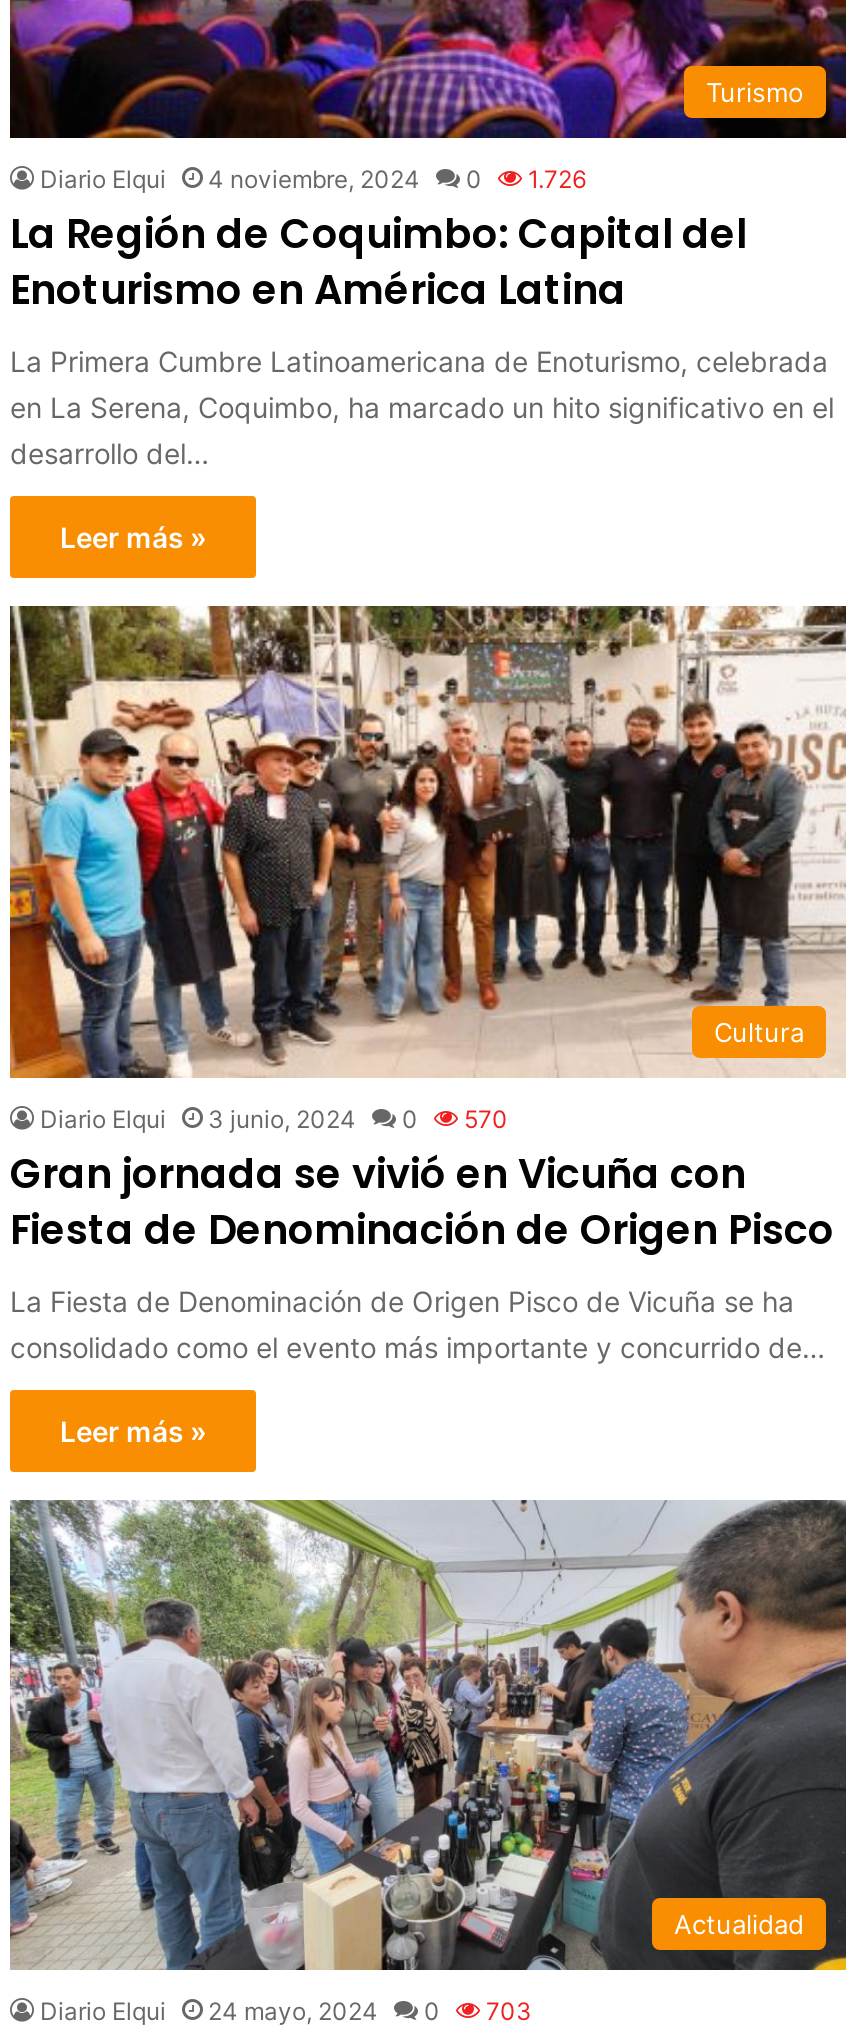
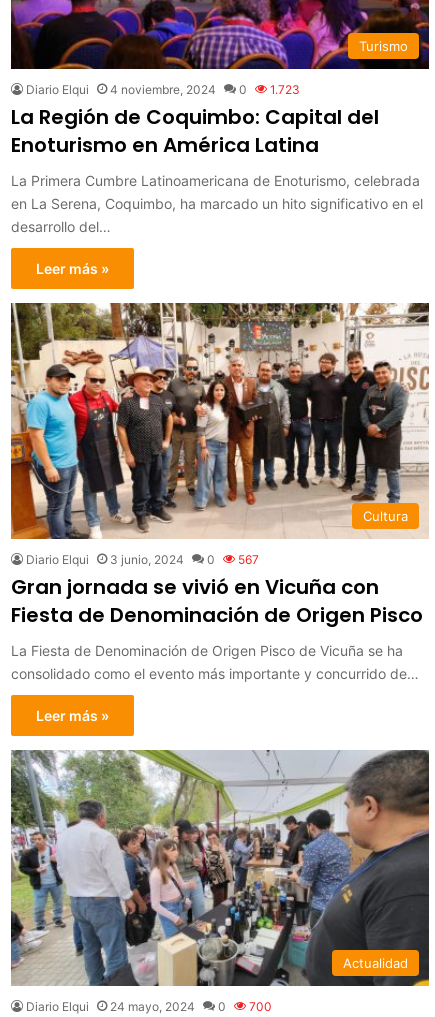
- Diario Elqui 4 noviembre, 2024 0 1.726
+ Diario Elqui 4 noviembre, 2024 0 1.723

- Diario Elqui 3 junio, 2024 0 570
+ Diario Elqui 3 junio, 2024 0 567

- Diario Elqui 24 mayo, 2024 0 703
+ Diario Elqui 24 mayo, 2024 0 700
